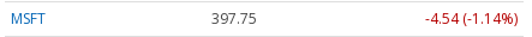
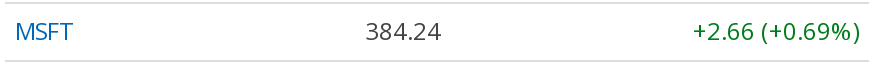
- 397.75
+ 384.24

- -4.54 (-1.14%)
+ +2.66 (+0.69%)
